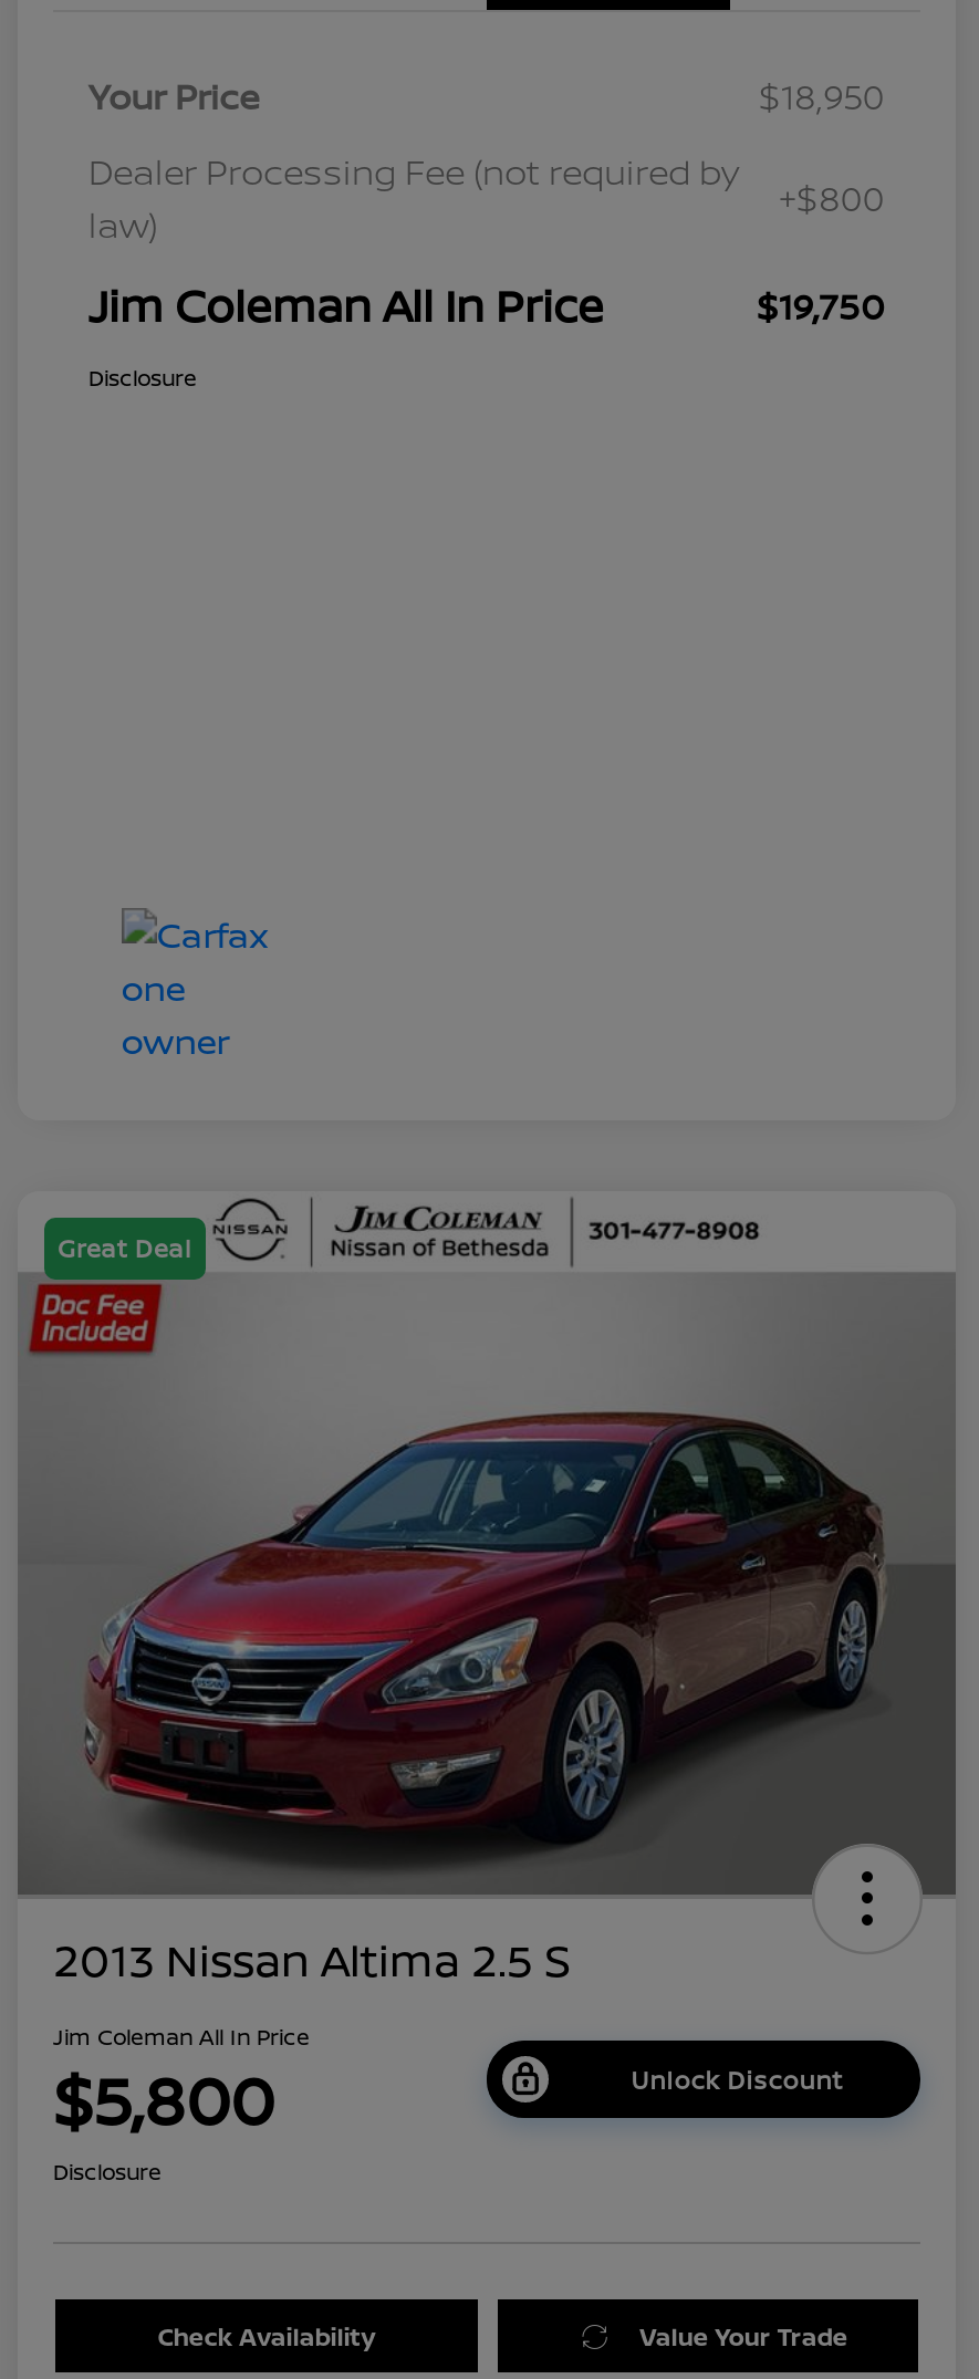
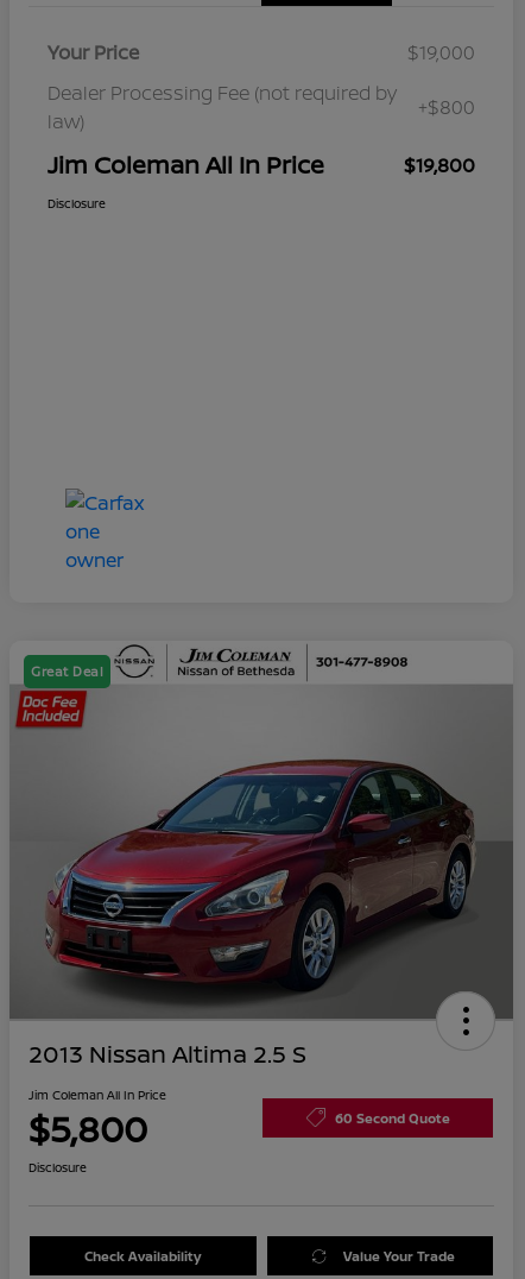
- $18,950
+ $19,000

- $19,750
+ $19,800

- Unlock Discount
+ 60 Second Quote
